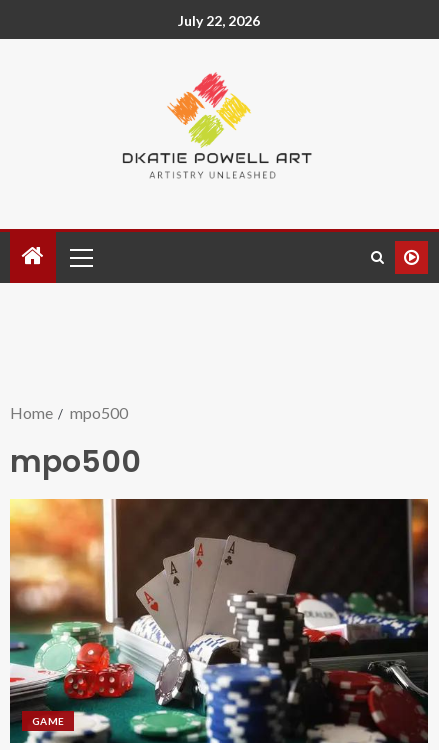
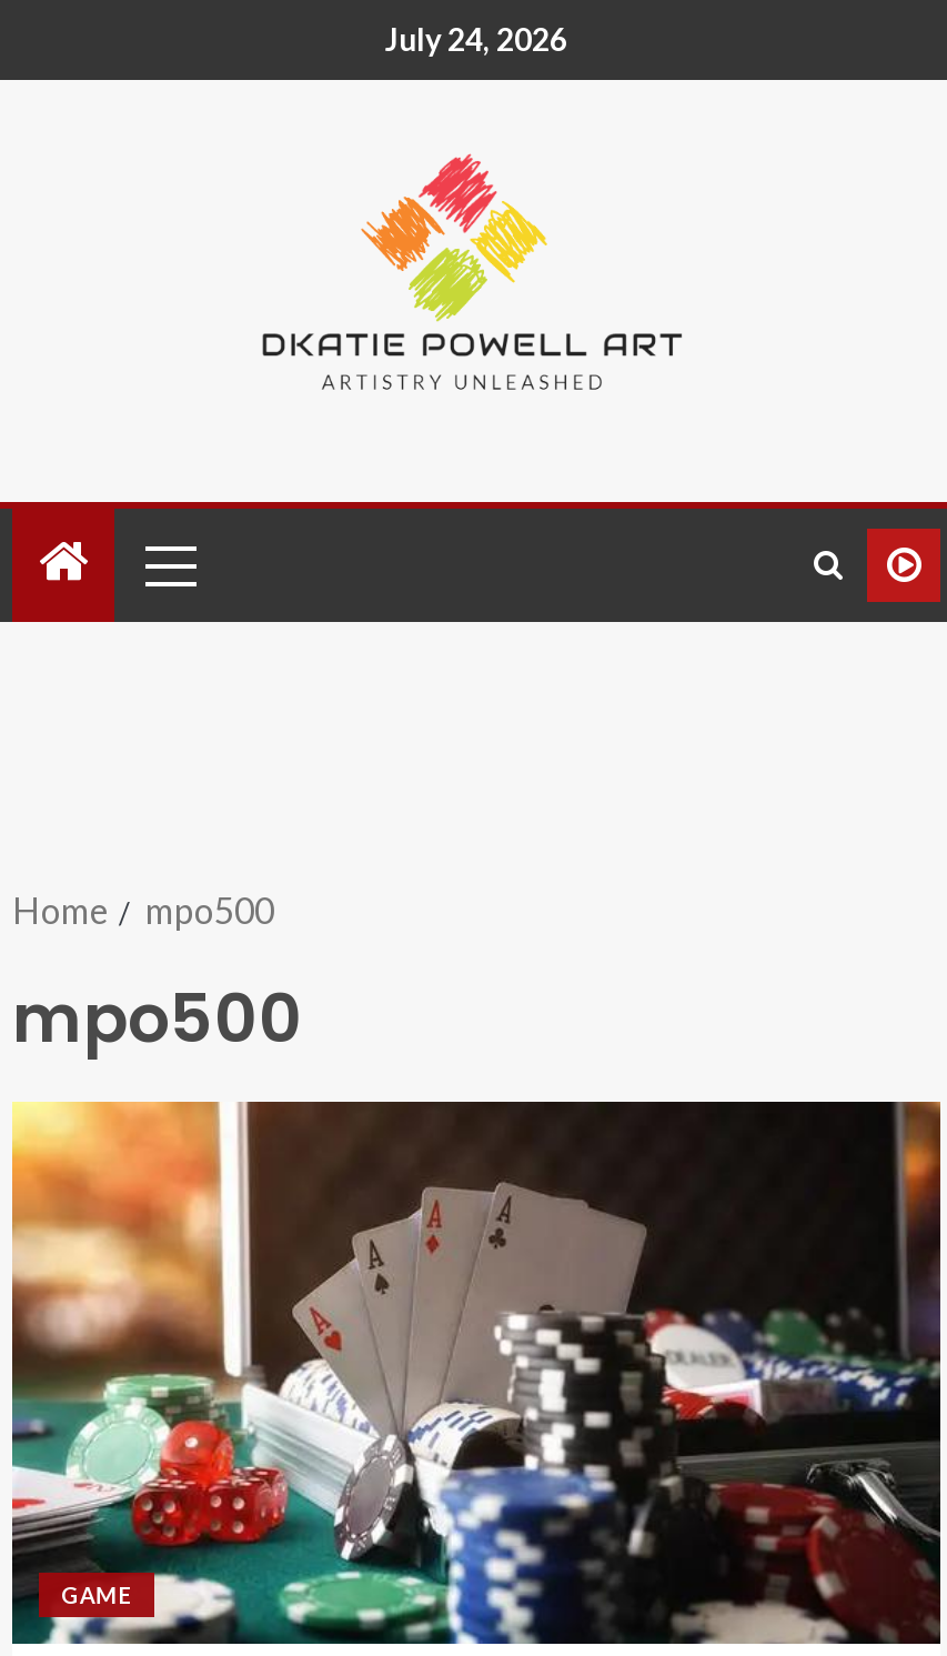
- July 22, 2026
+ July 24, 2026
